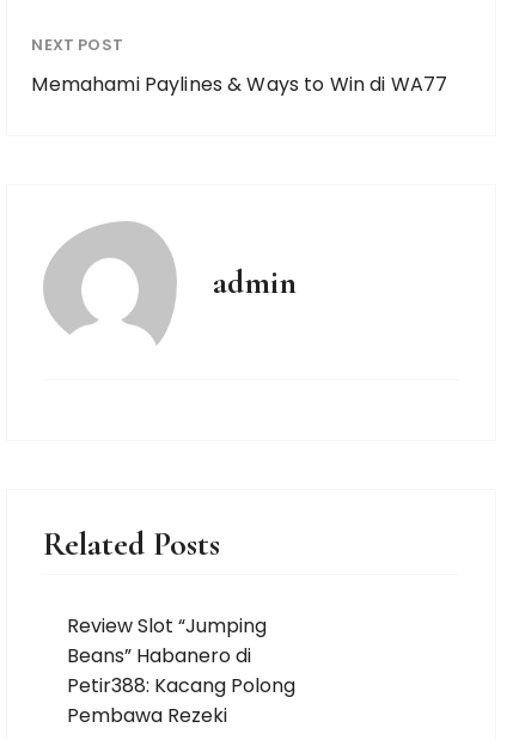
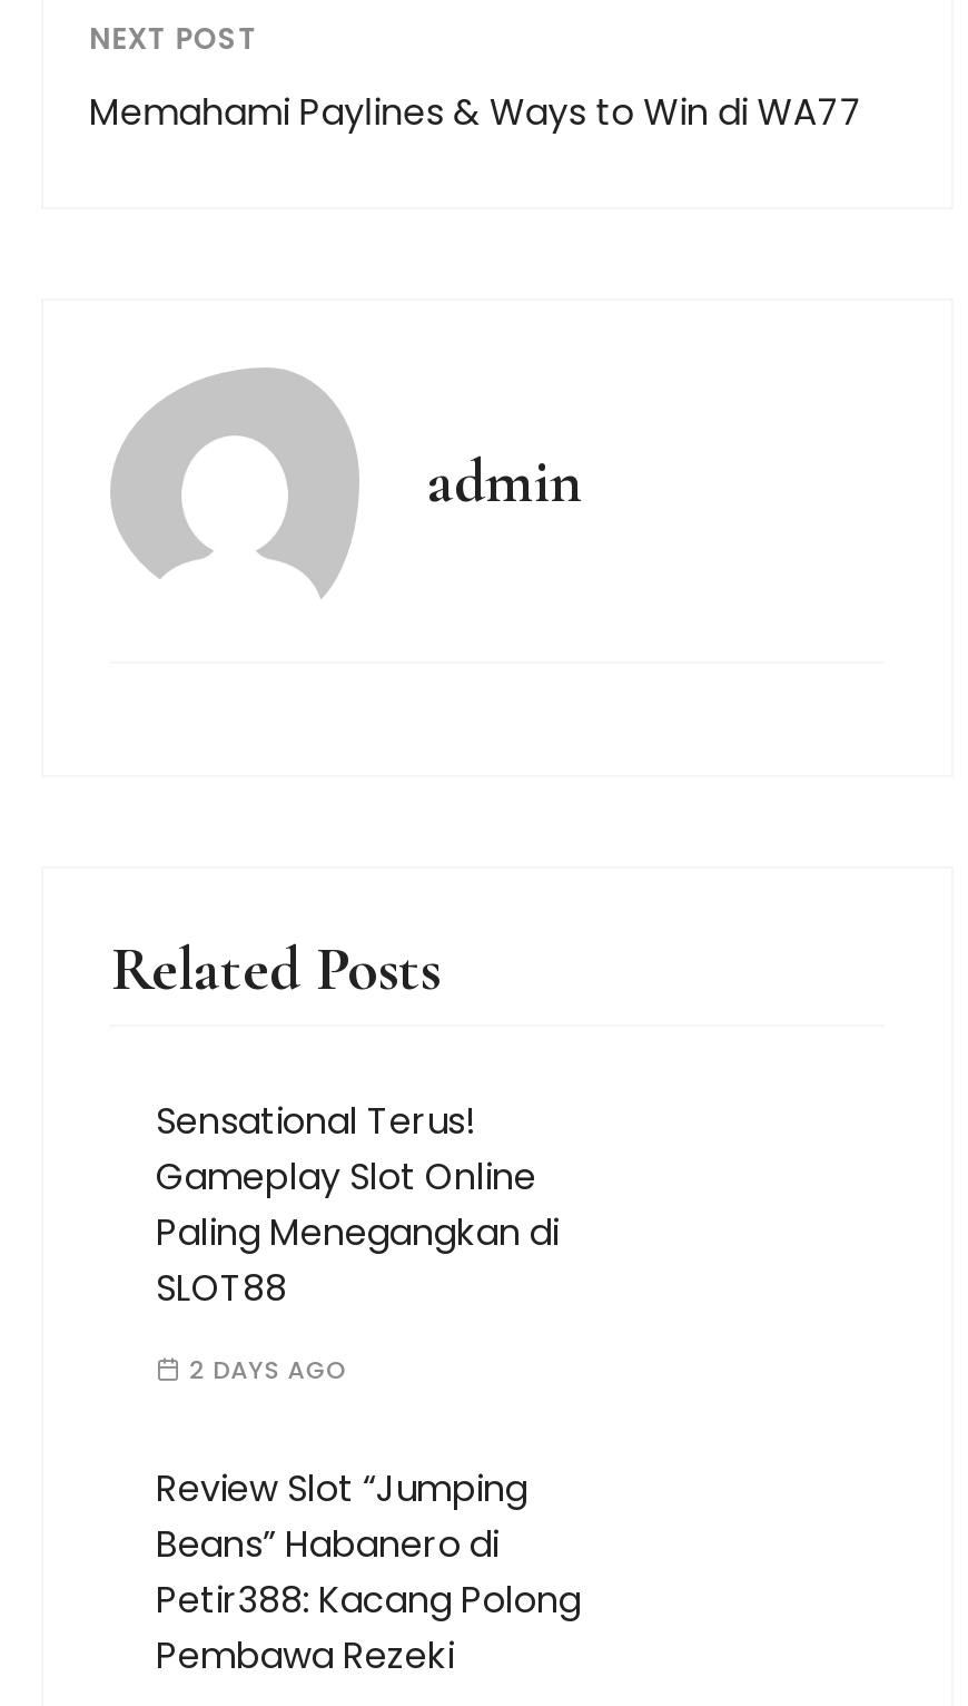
+ Sensational Terus!
+ Gameplay Slot Online
+ Paling Menegangkan di
+ SLOT88
+ 2 DAYS AGO
